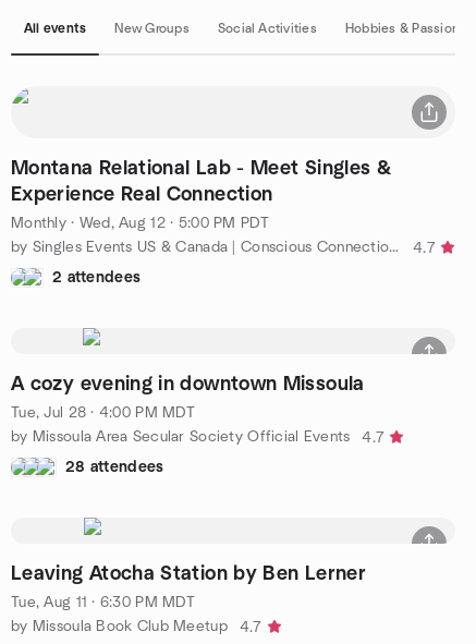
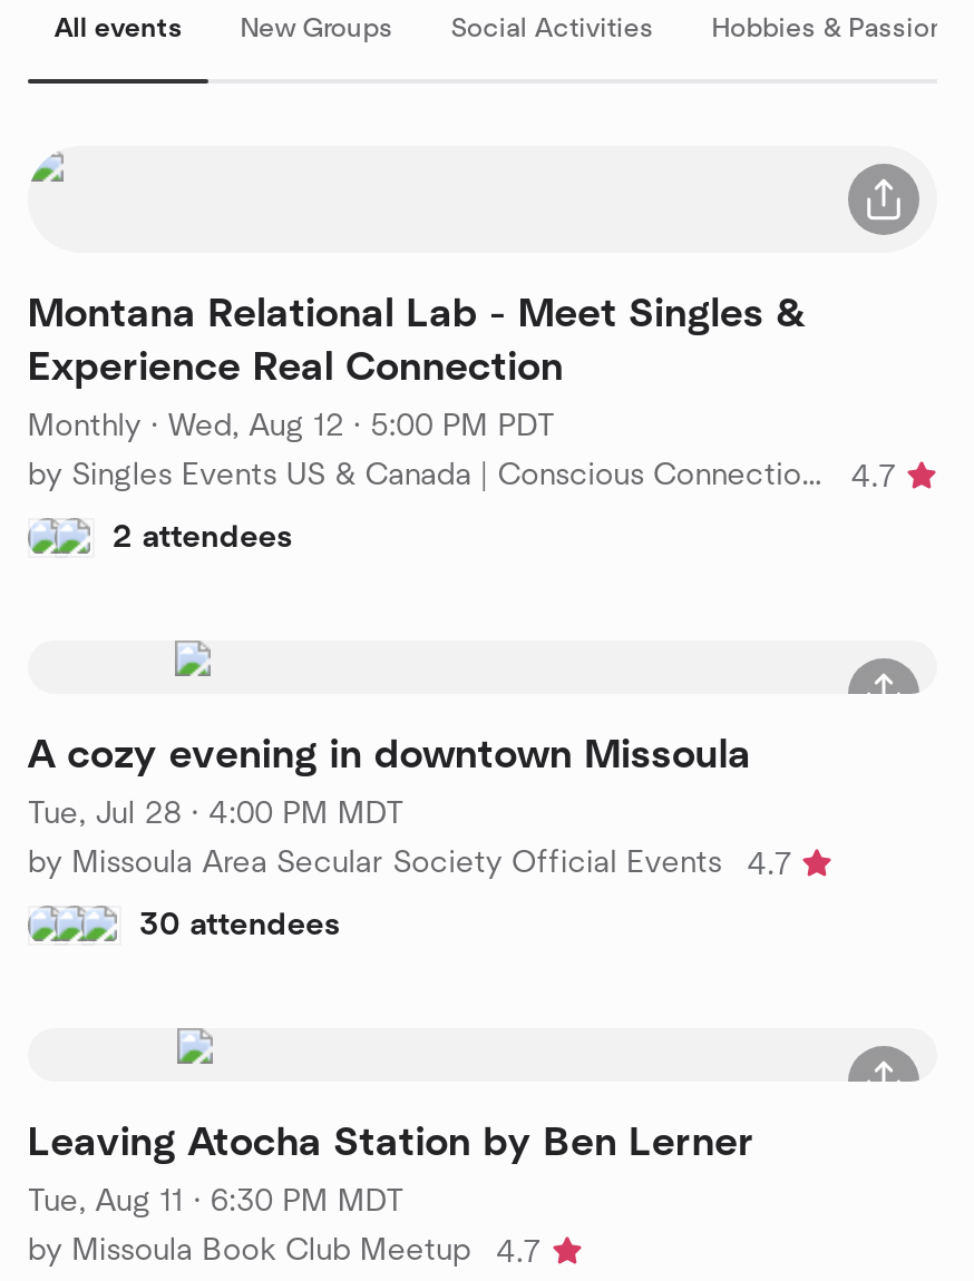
- 28 attendees
+ 30 attendees
